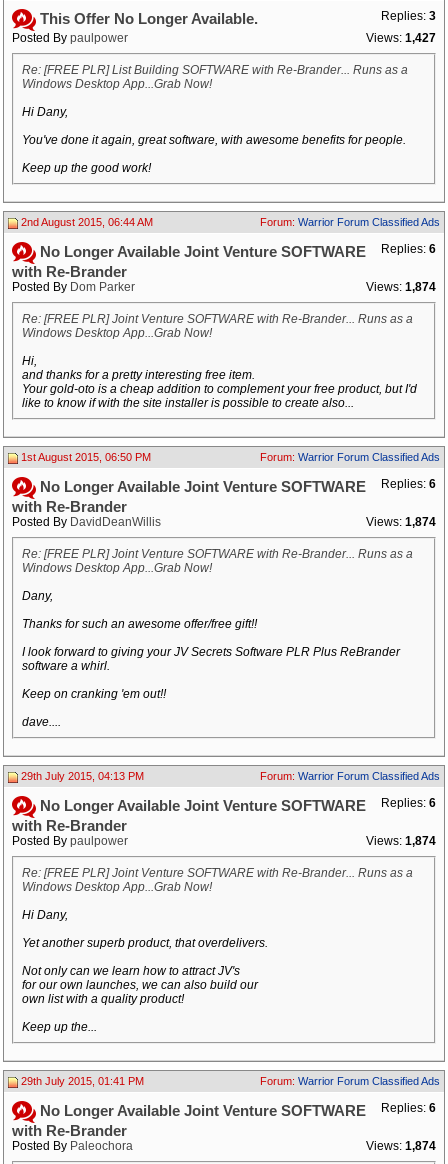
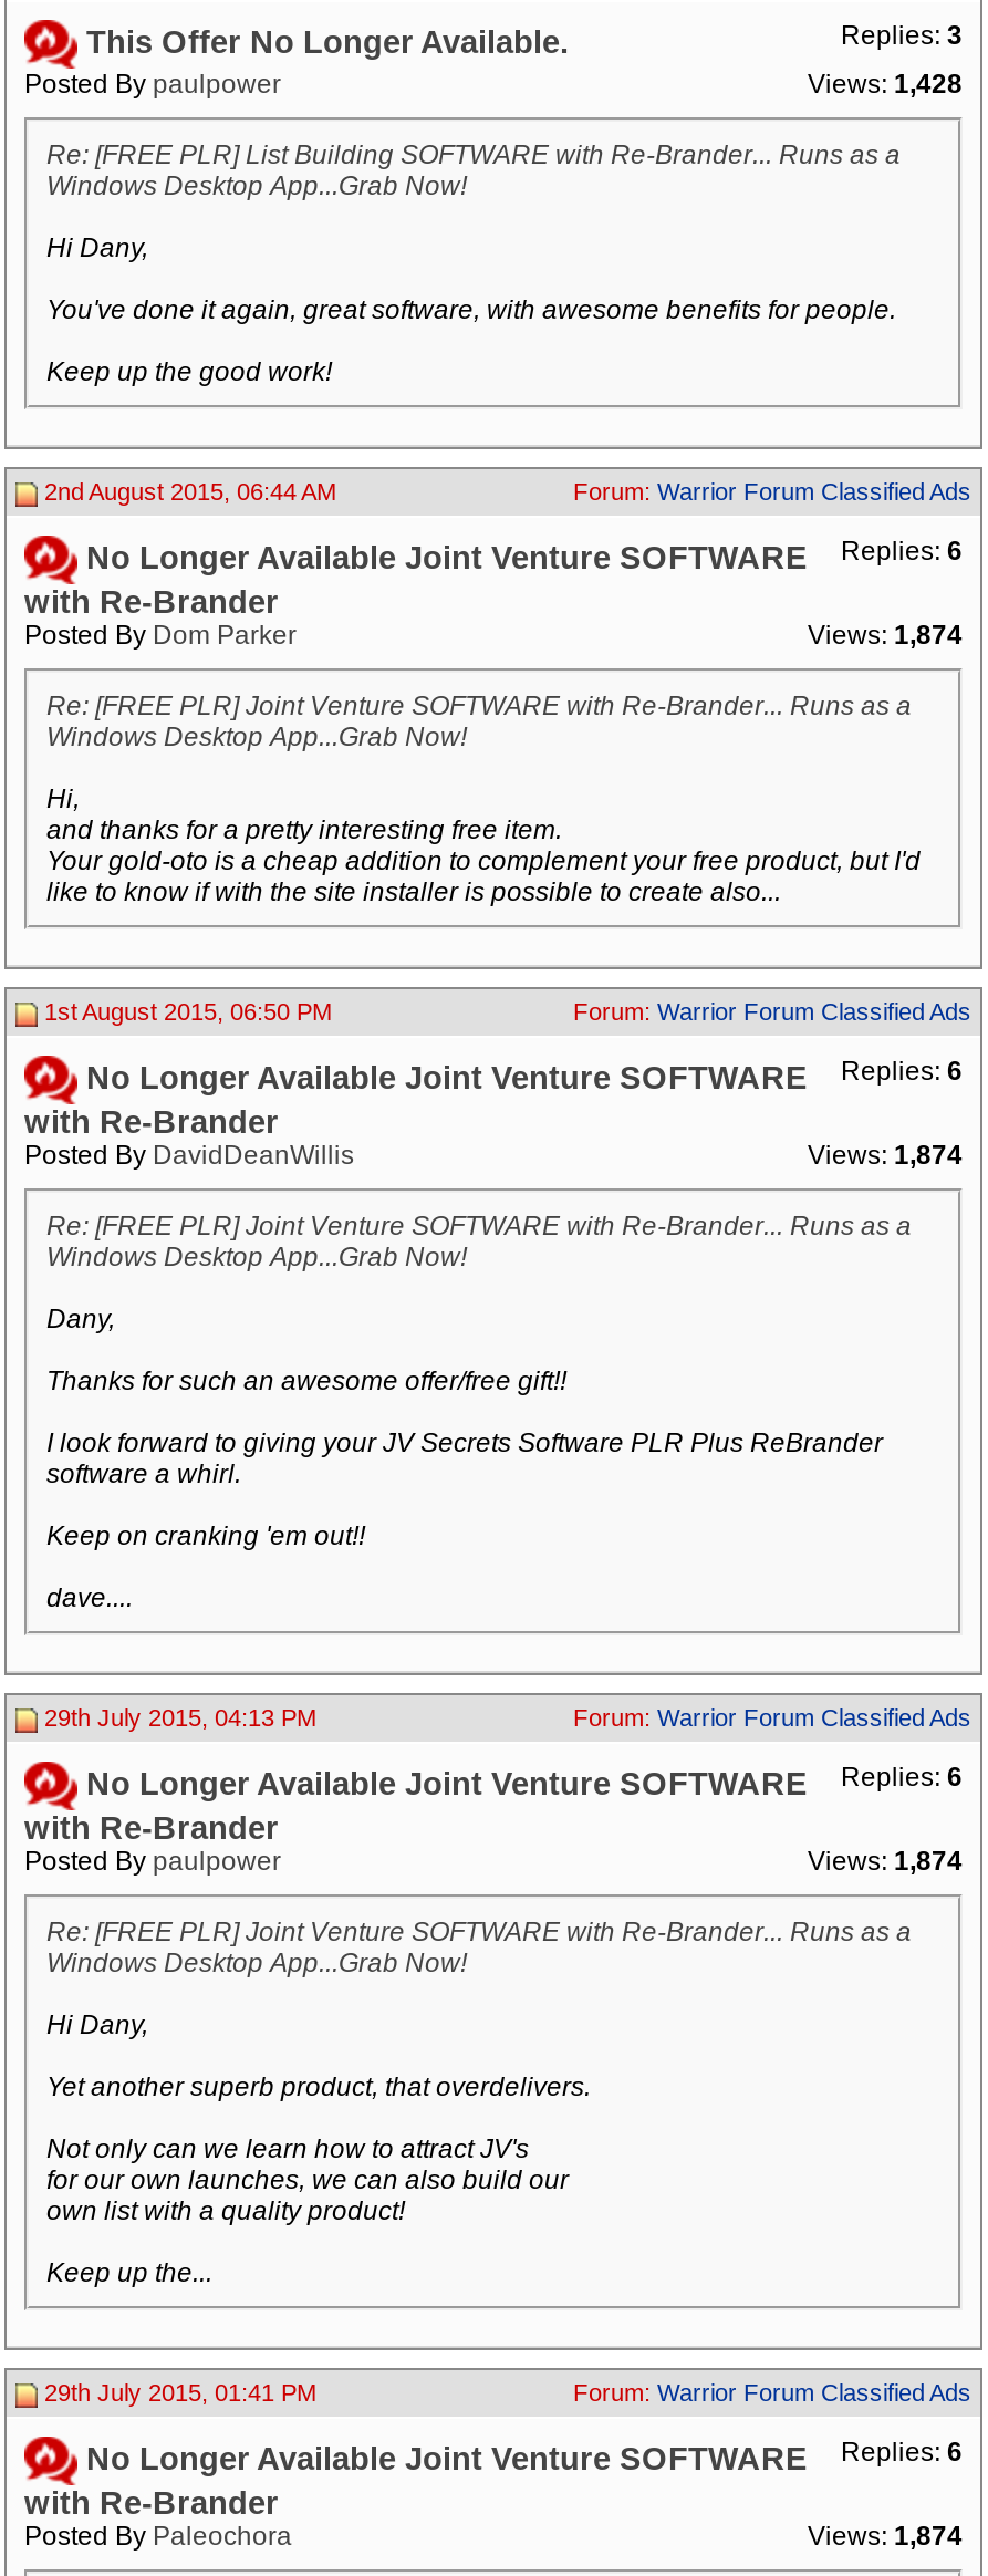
- Views: 1,427
+ Views: 1,428
